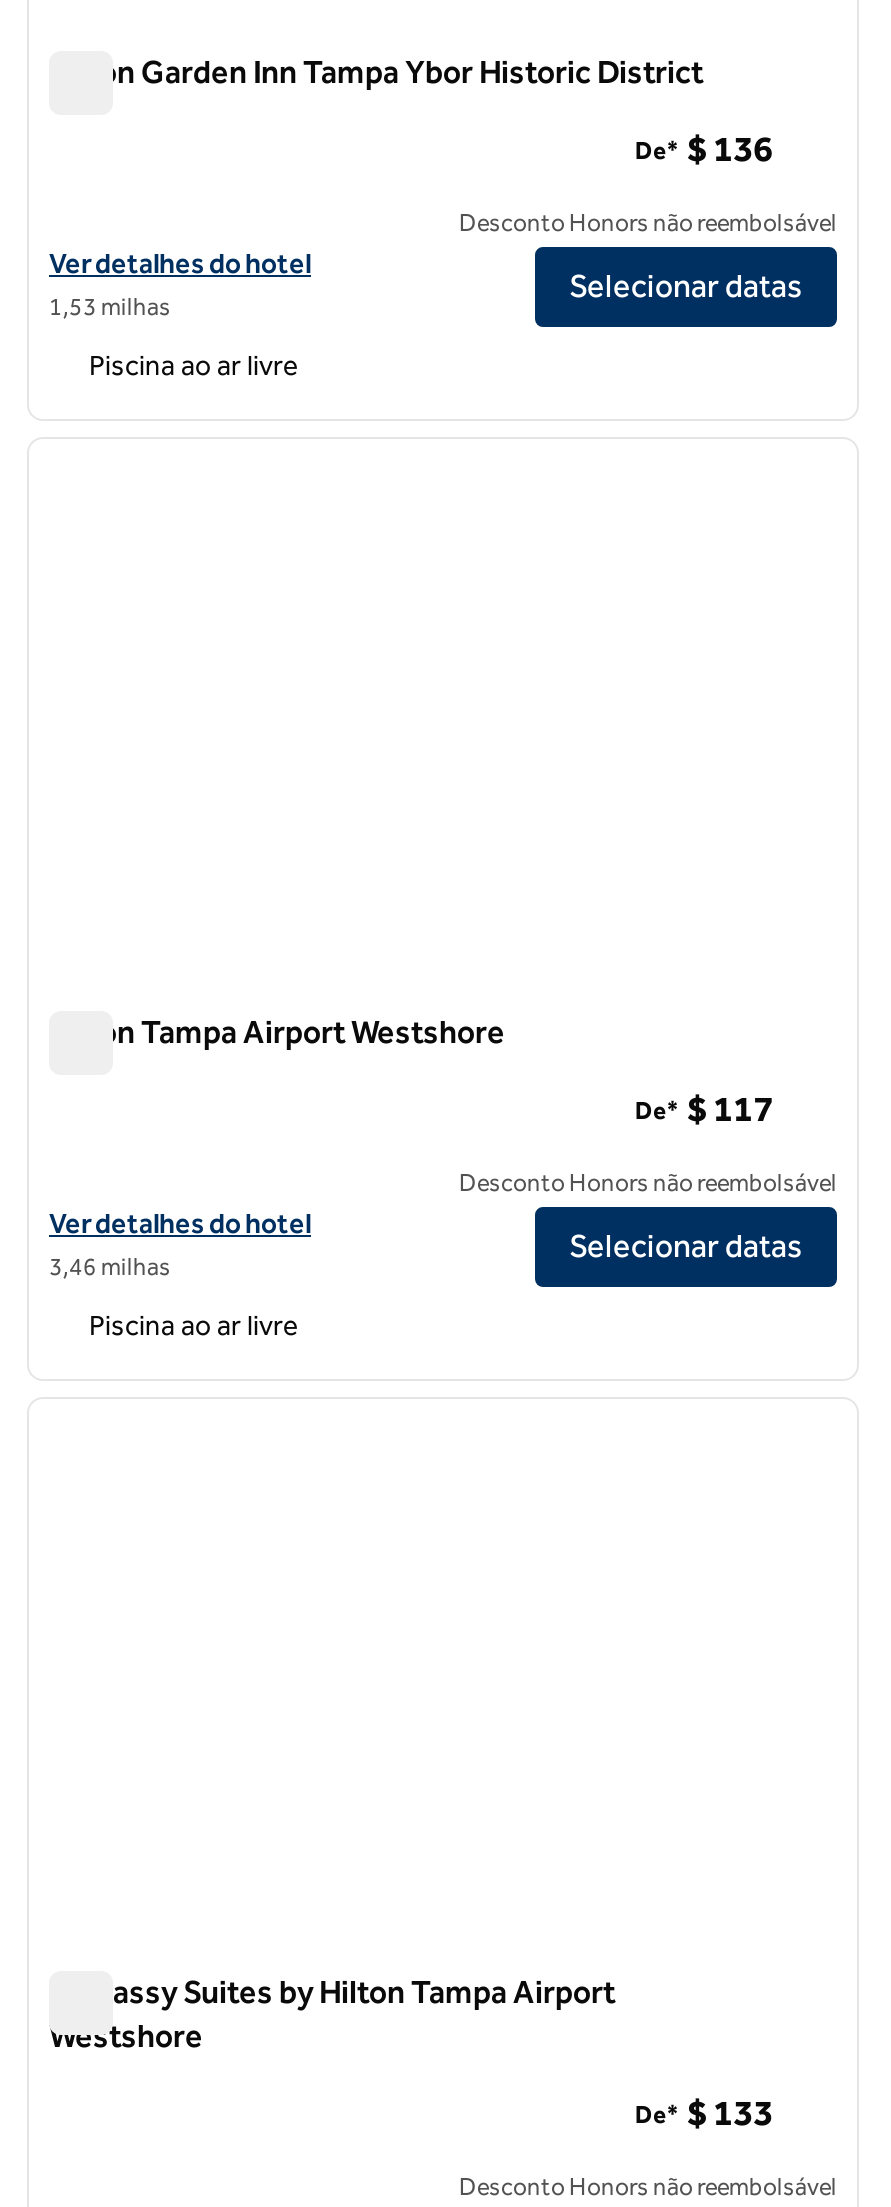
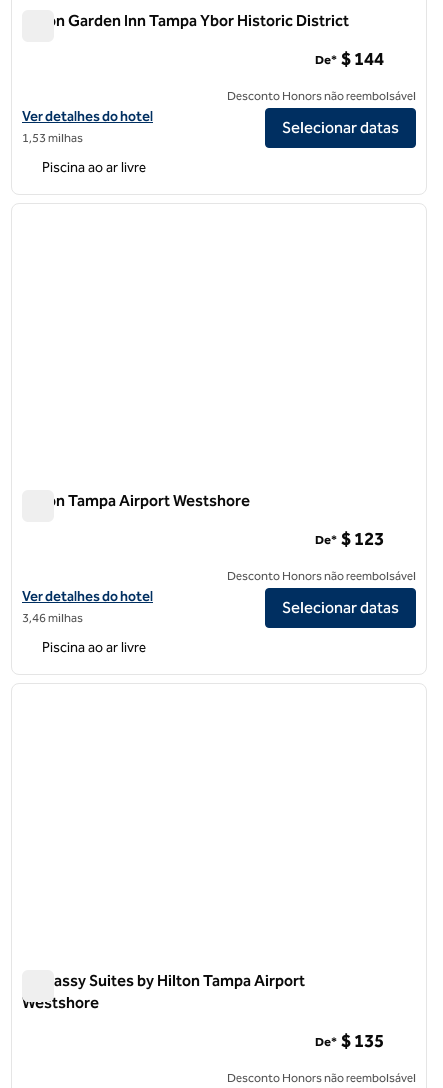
- De* $ 136
+ De* $ 144

- De* $ 117
+ De* $ 123

- De* $ 133
+ De* $ 135
